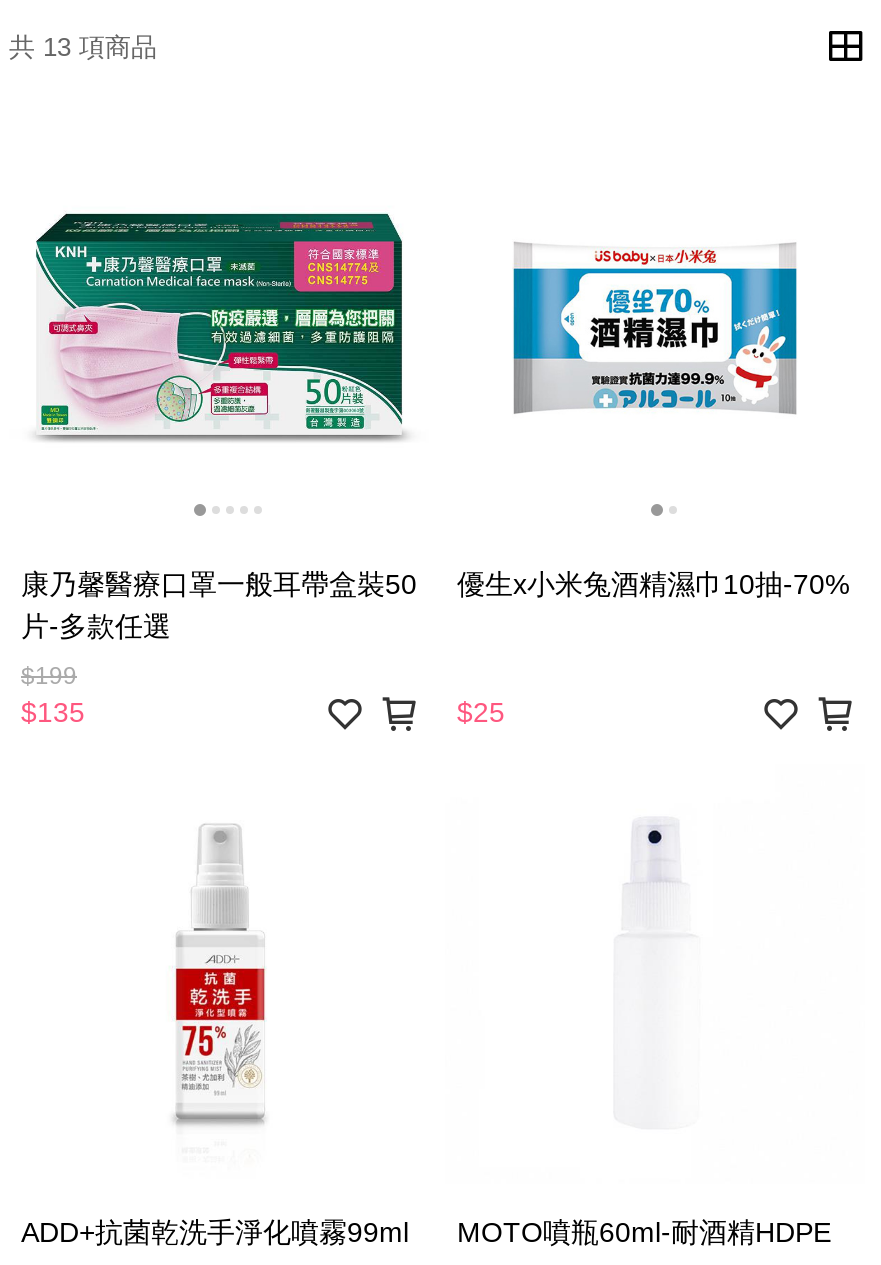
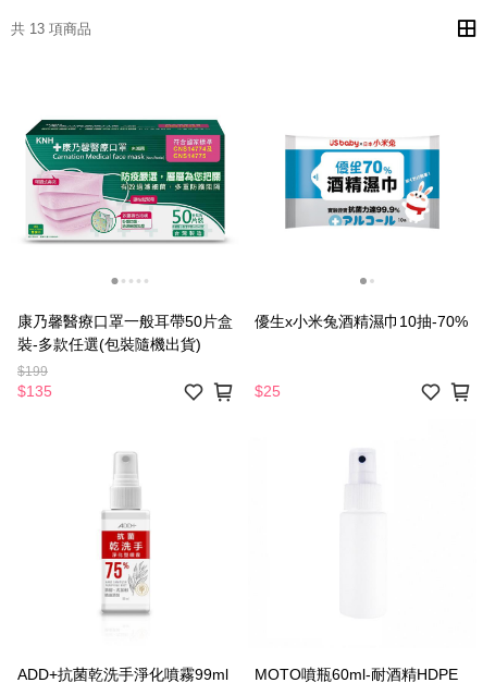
- 康乃馨醫療口罩一般耳帶盒裝50
- 片-多款任選
+ 康乃馨醫療口罩一般耳帶50片盒
+ 裝-多款任選(包裝隨機出貨)
